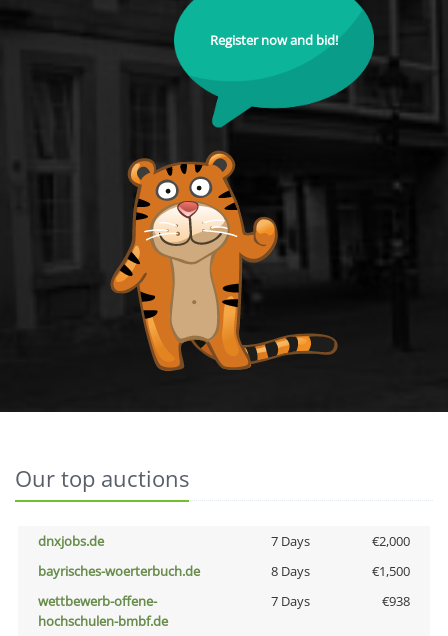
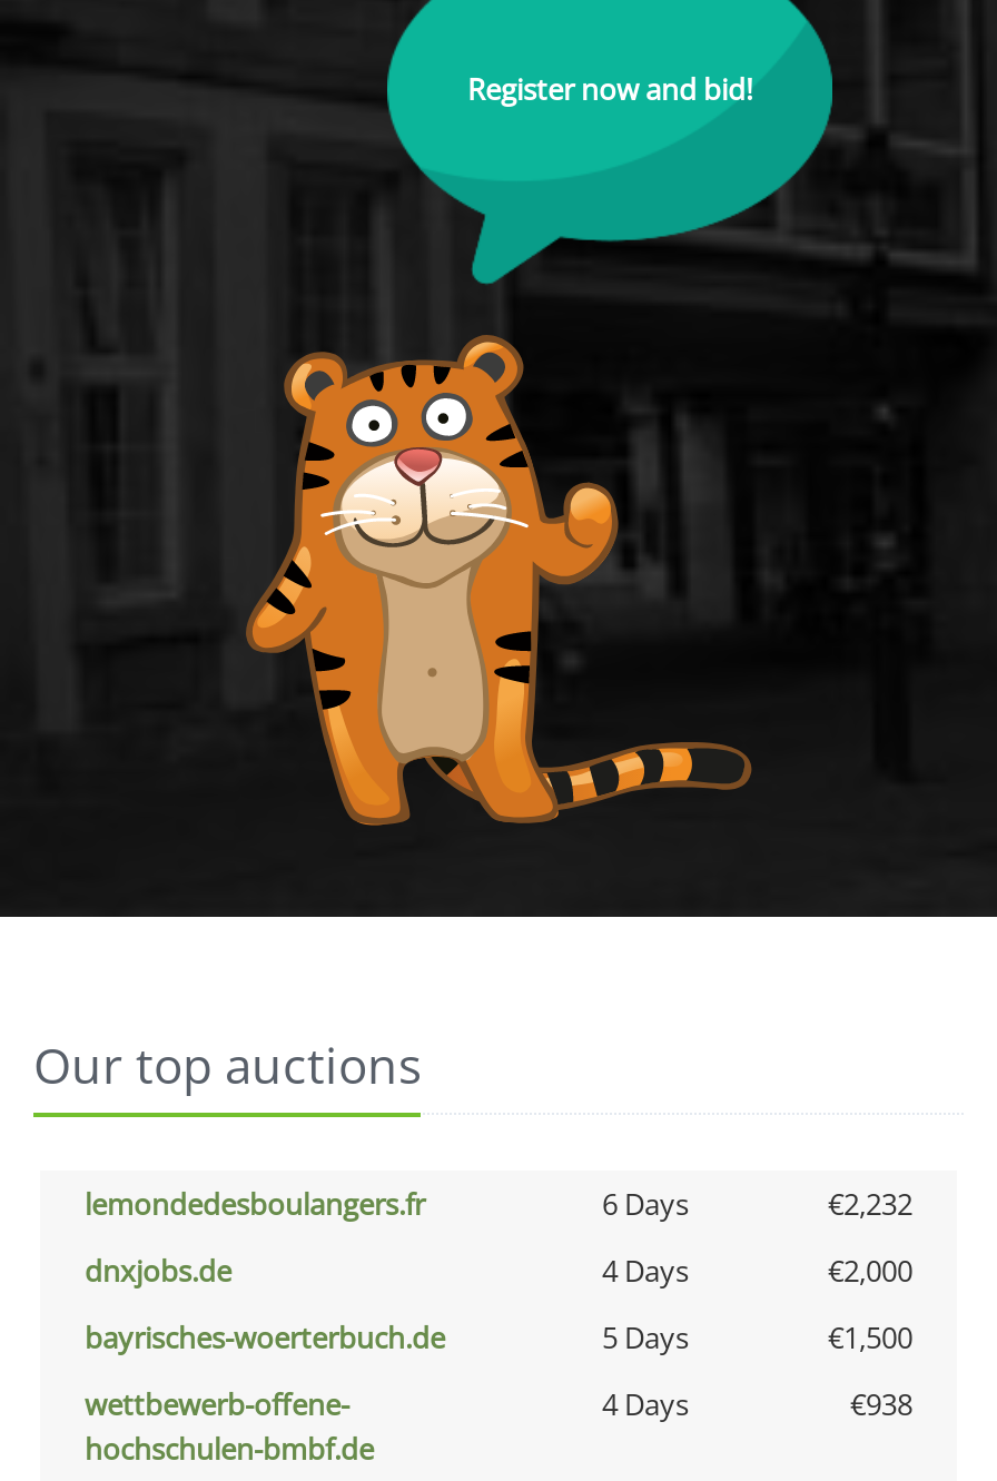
+ lemondedesboulangers.fr
+ 6 Days
+ €2,232

- 7 Days
+ 4 Days

- 8 Days
+ 5 Days

- 7 Days
+ 4 Days
